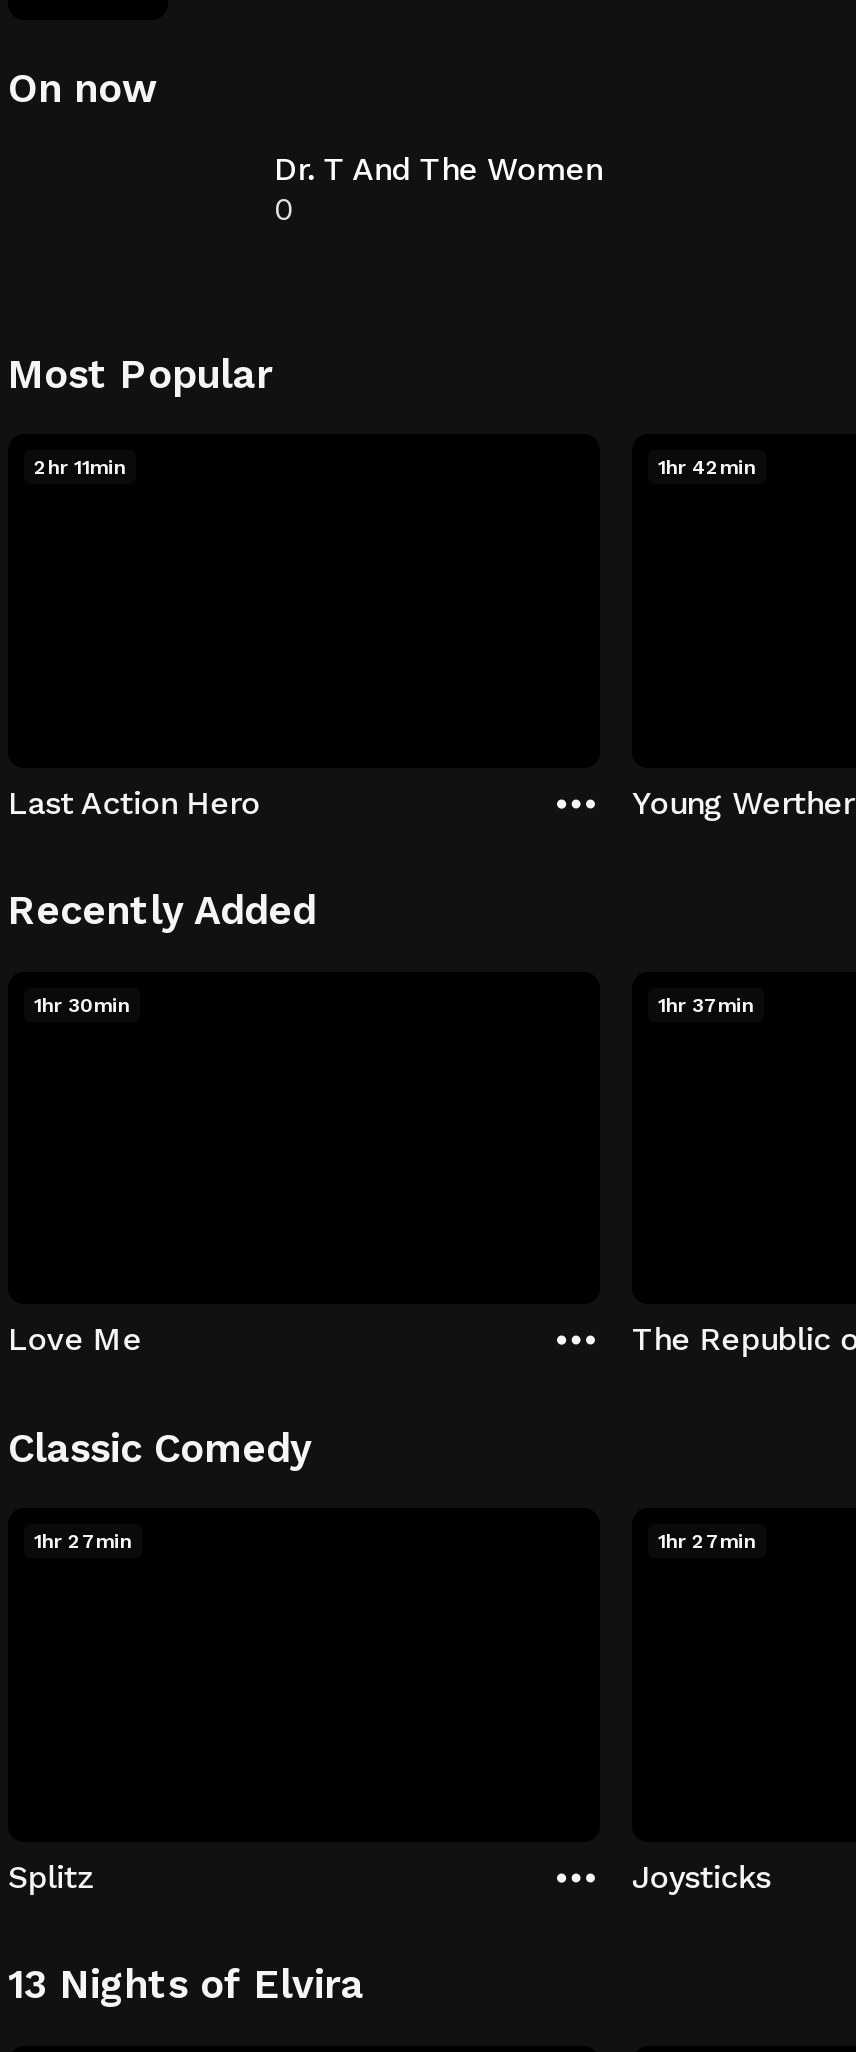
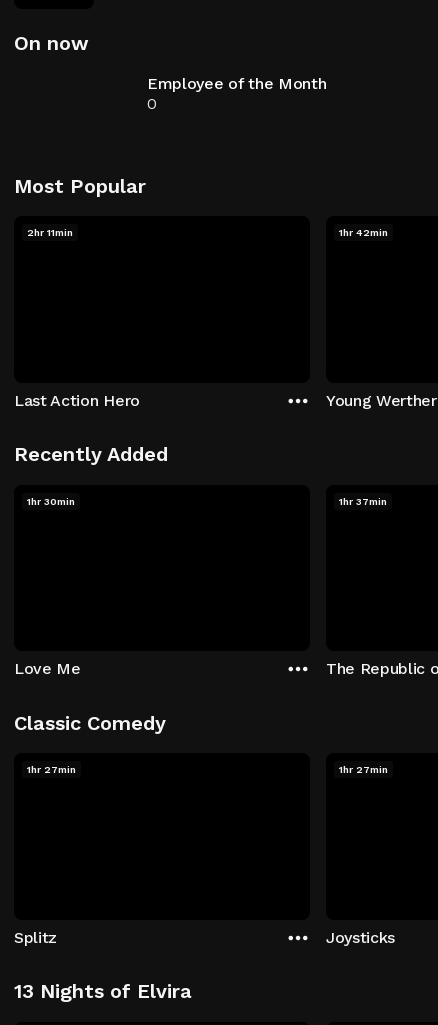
- Dr. T And The Women
+ Employee of the Month
